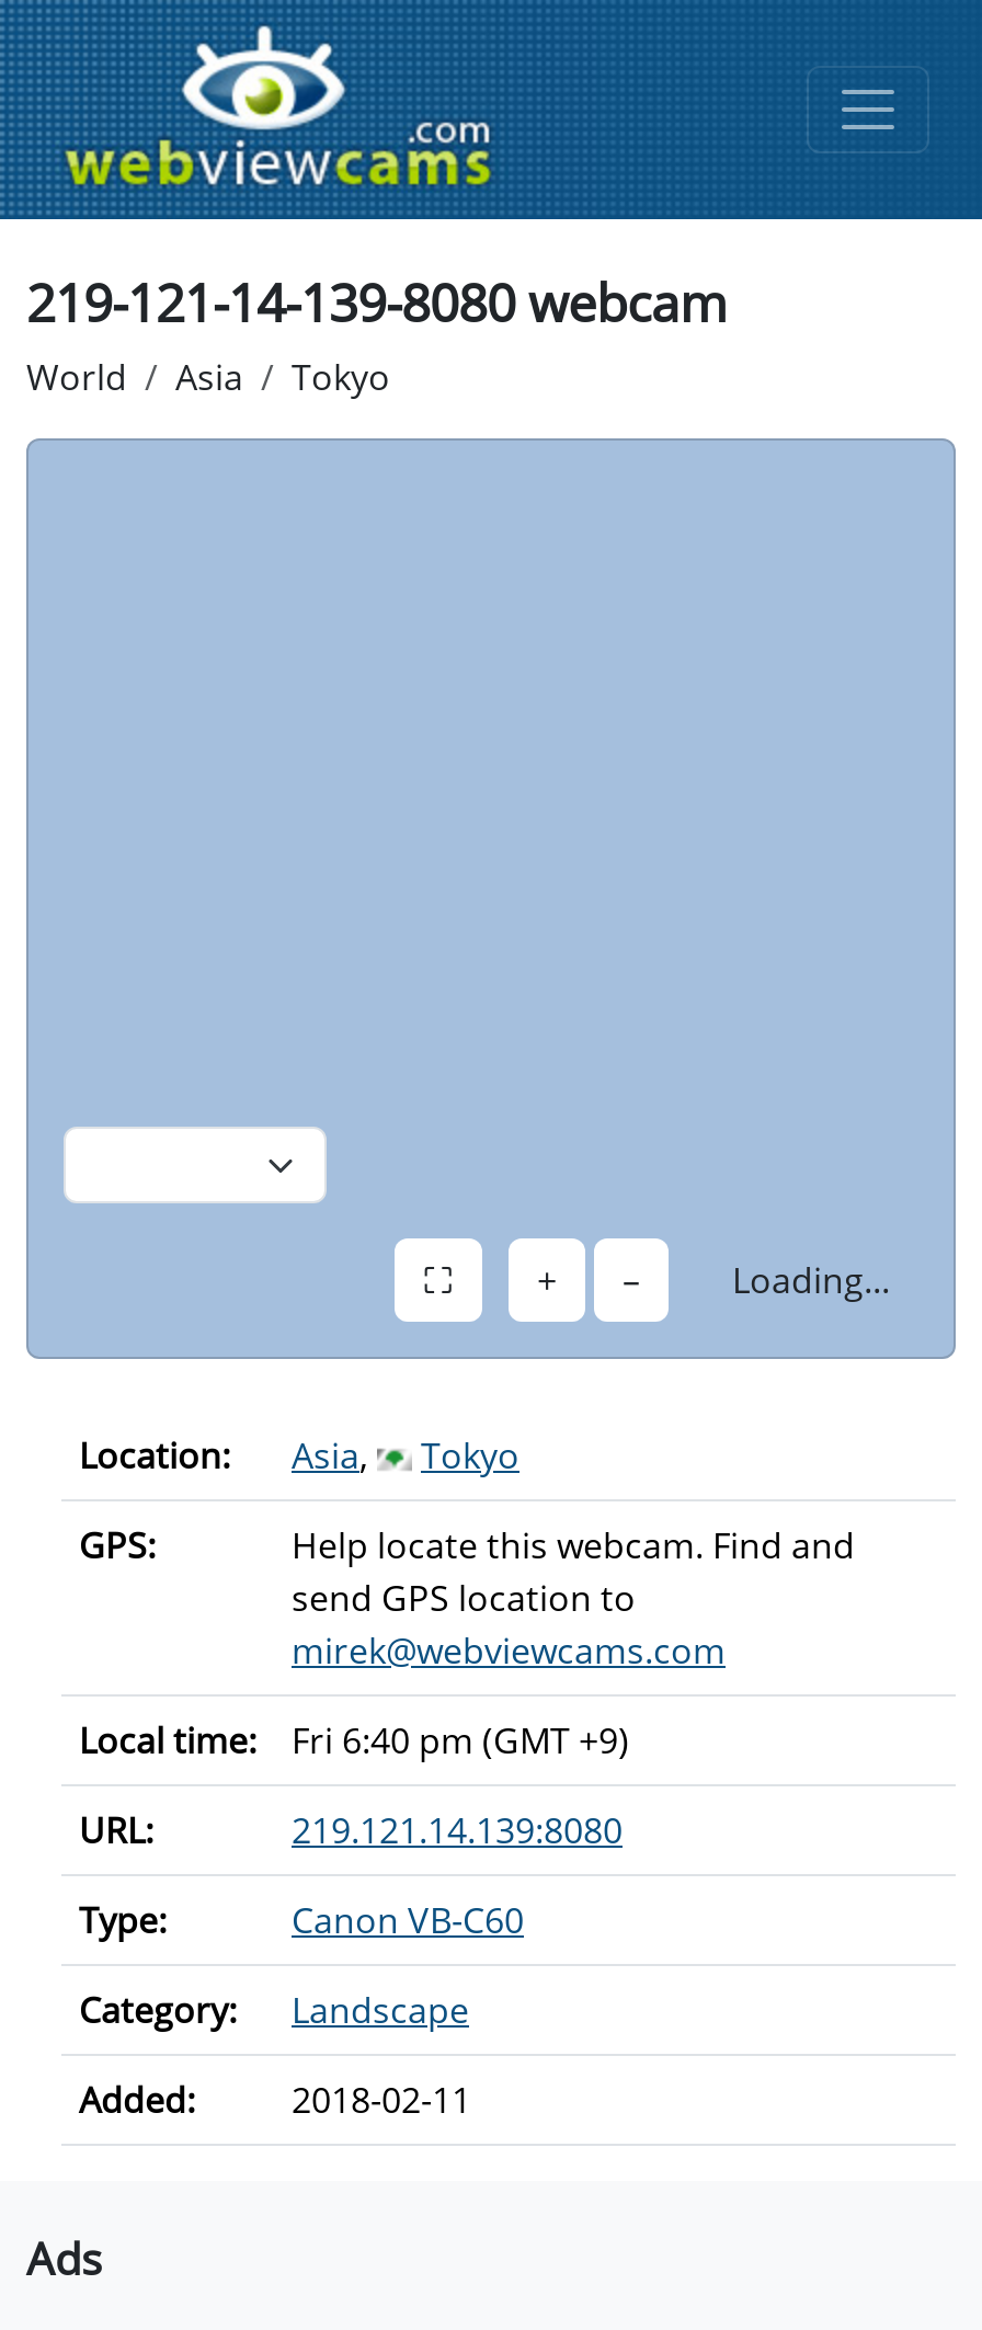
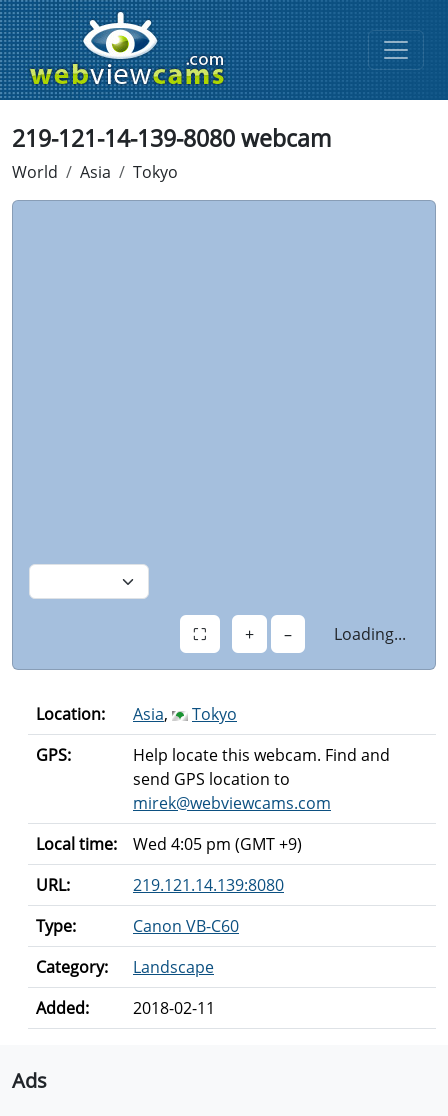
- Local time: Fri 6:40 pm (GMT +9)
+ Local time: Wed 4:05 pm (GMT +9)
